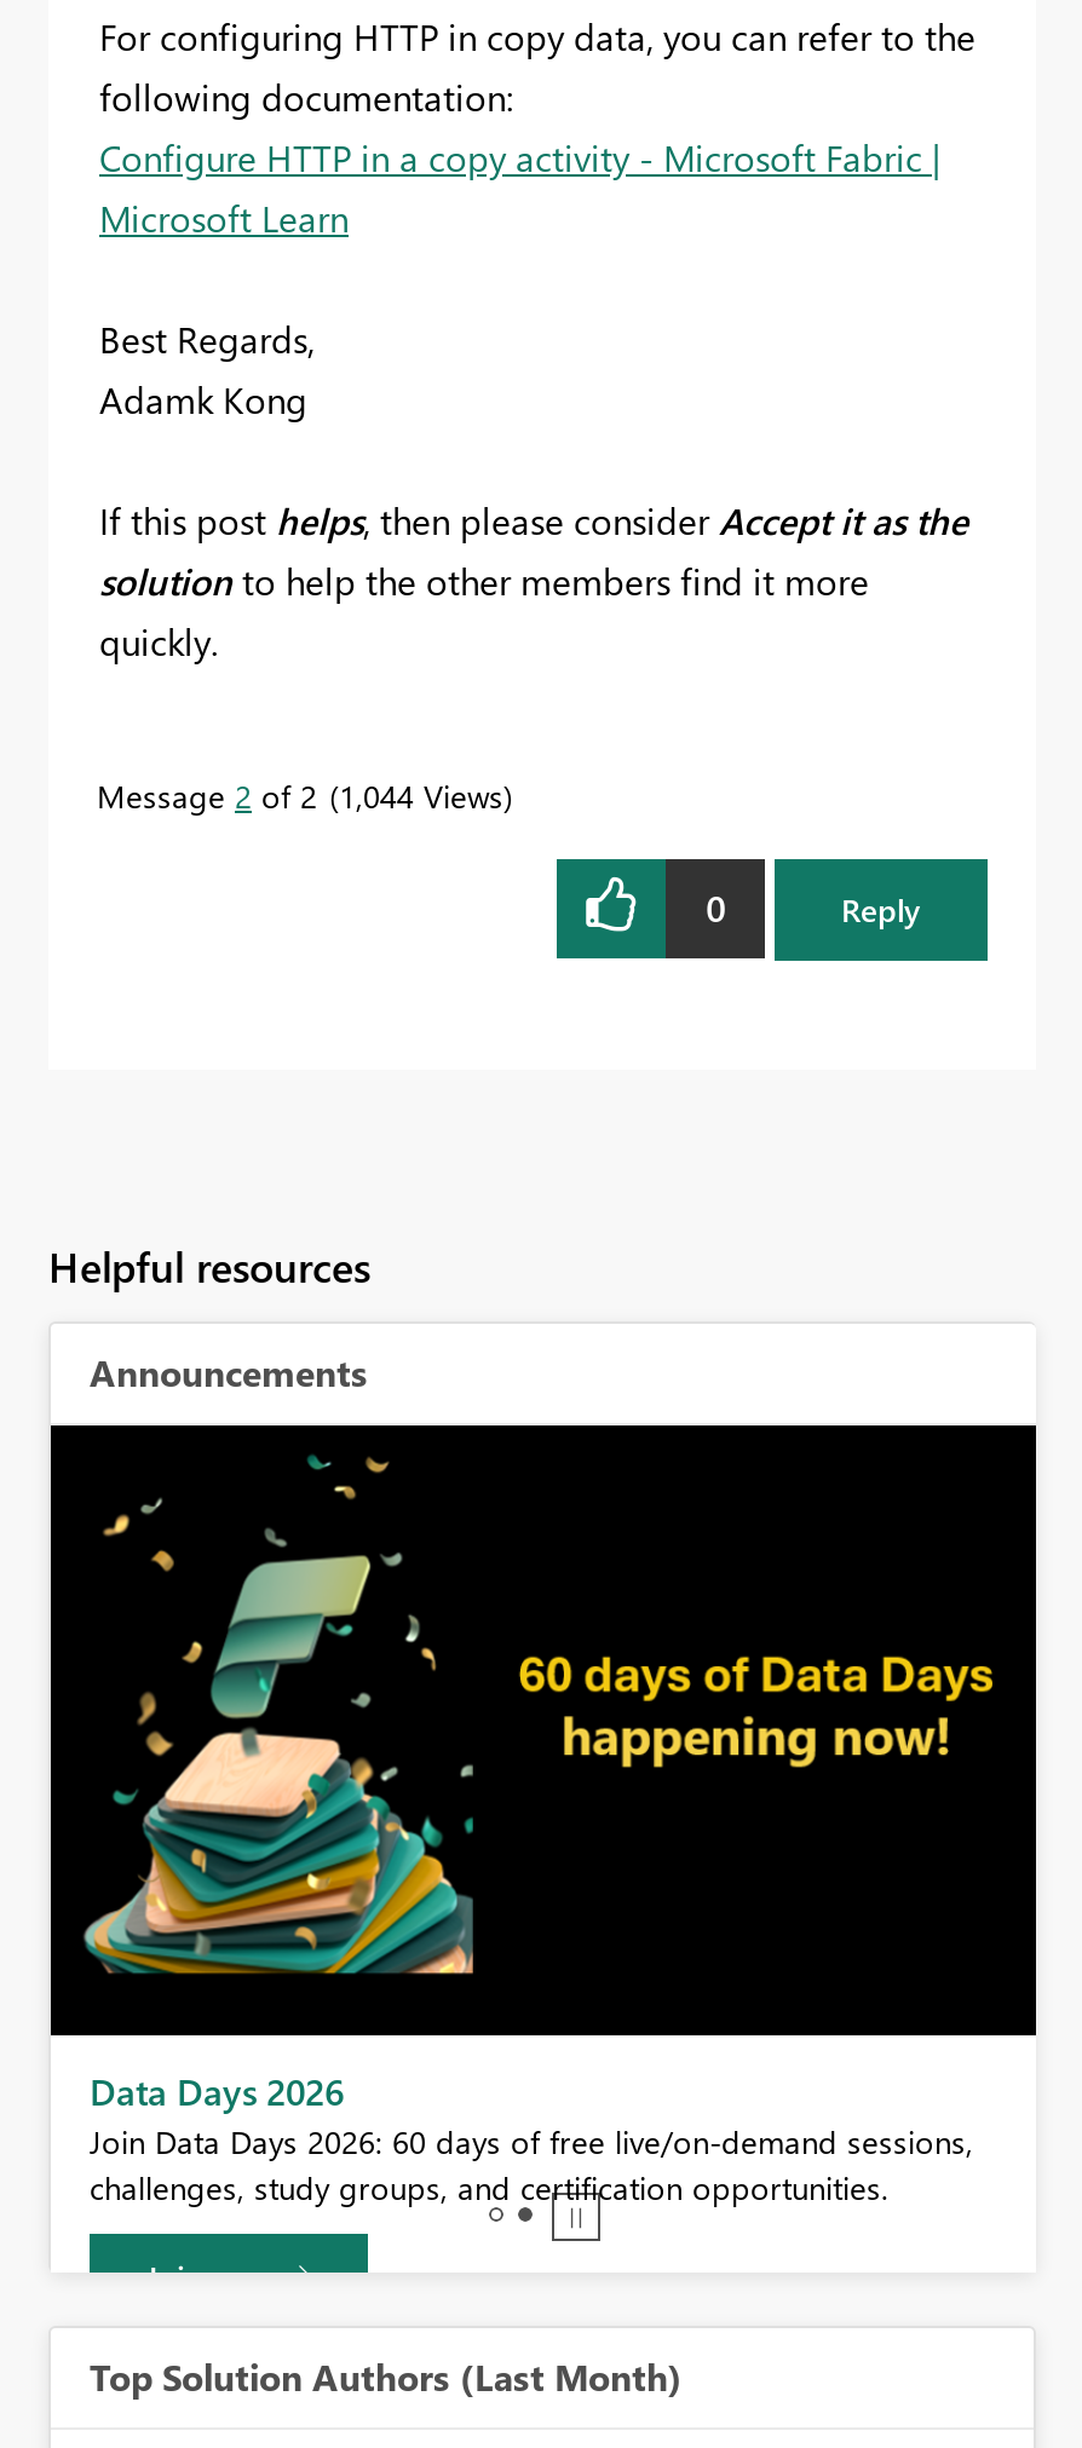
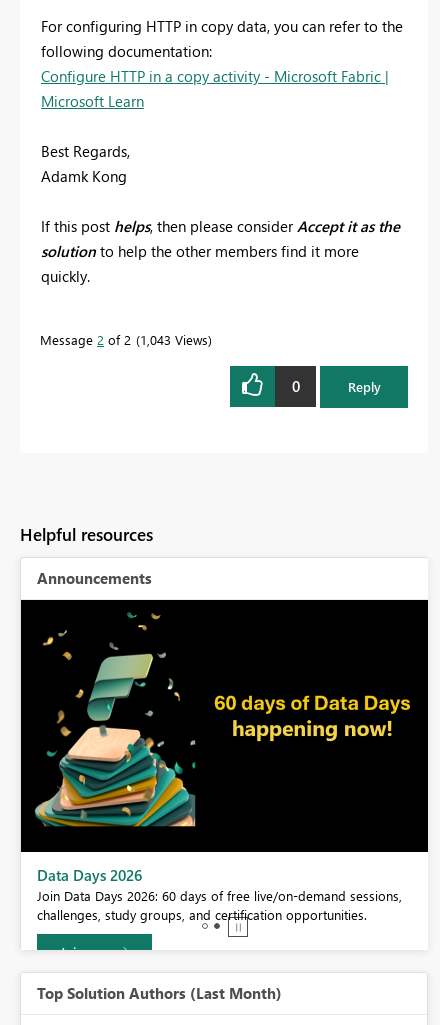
- Message 2 of 2 1,044 Views
+ Message 2 of 2 1,043 Views
